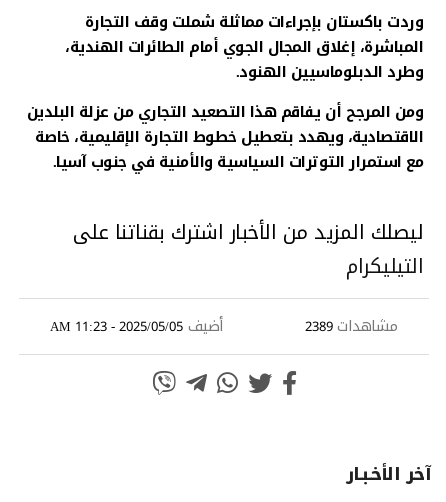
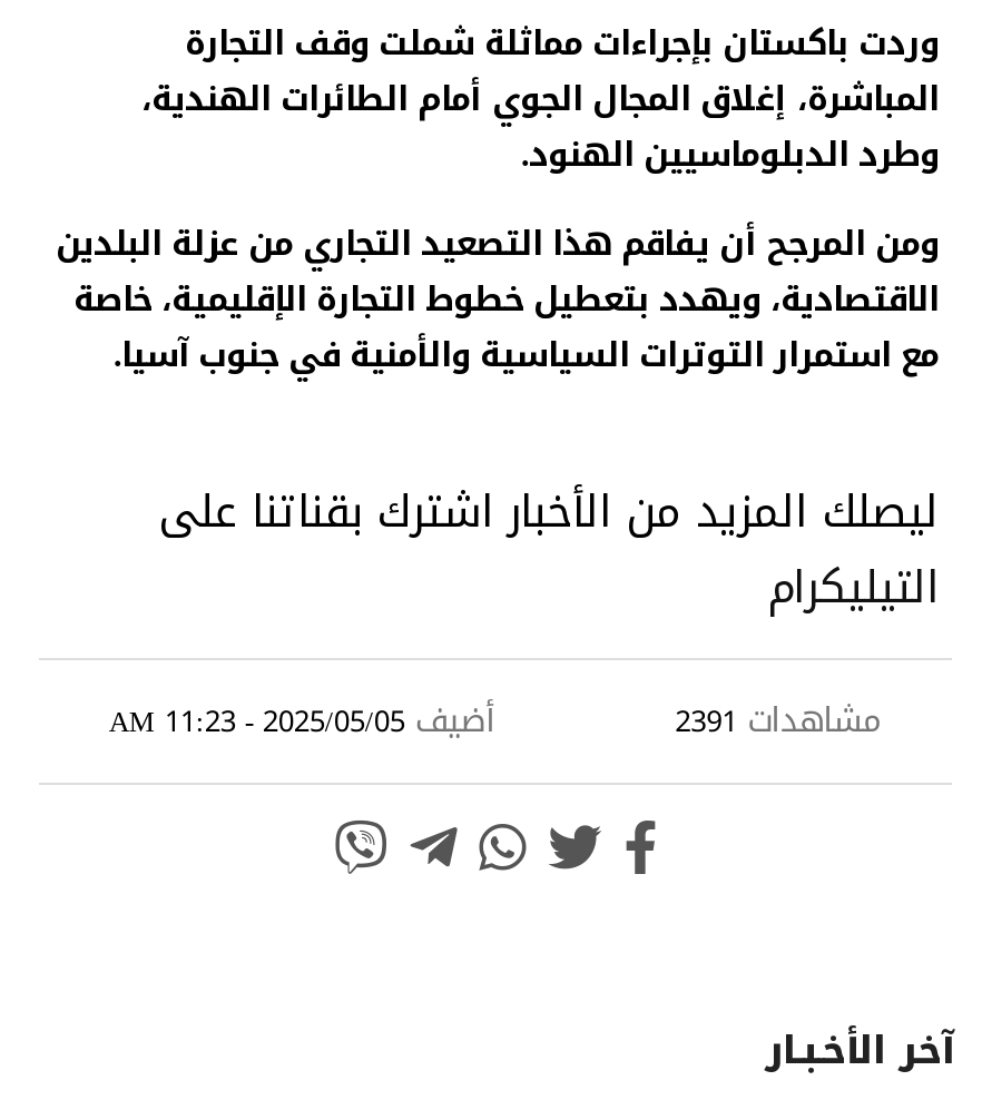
- مشاهدات 2389
+ مشاهدات 2391
